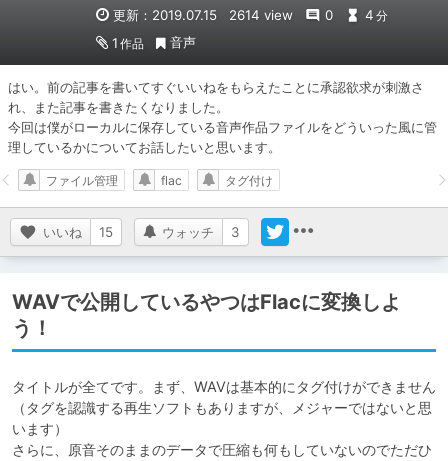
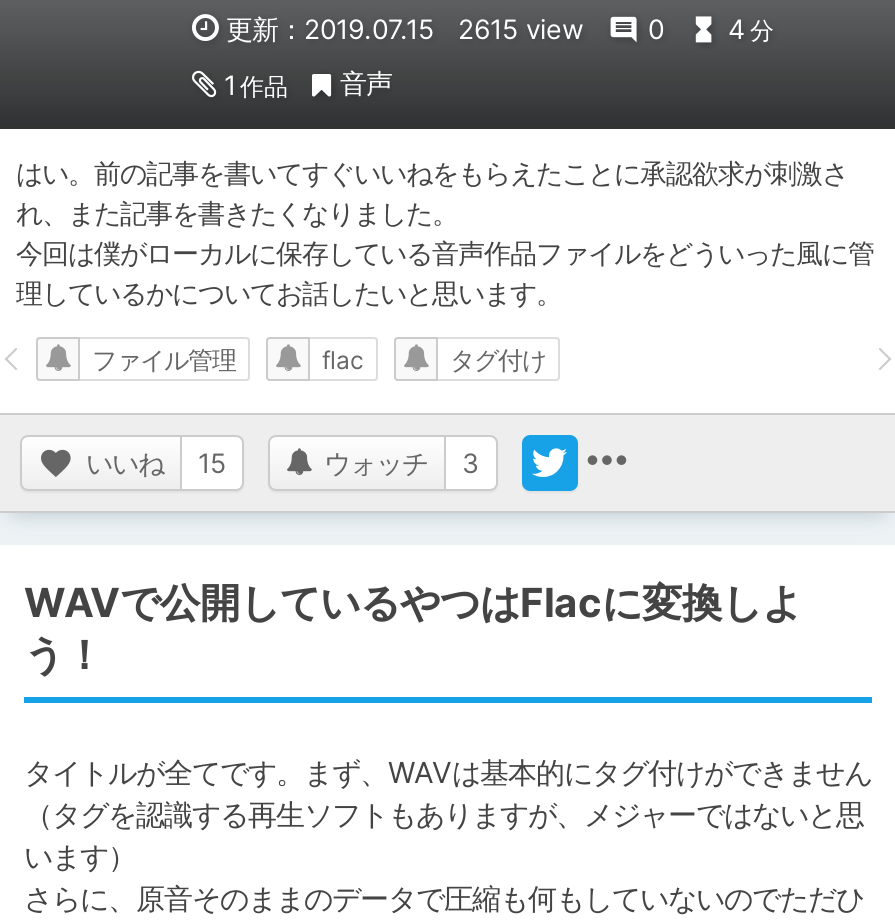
- 更新：2019.07.15 2614 view 0 4 分
+ 更新：2019.07.15 2615 view 0 4 分
